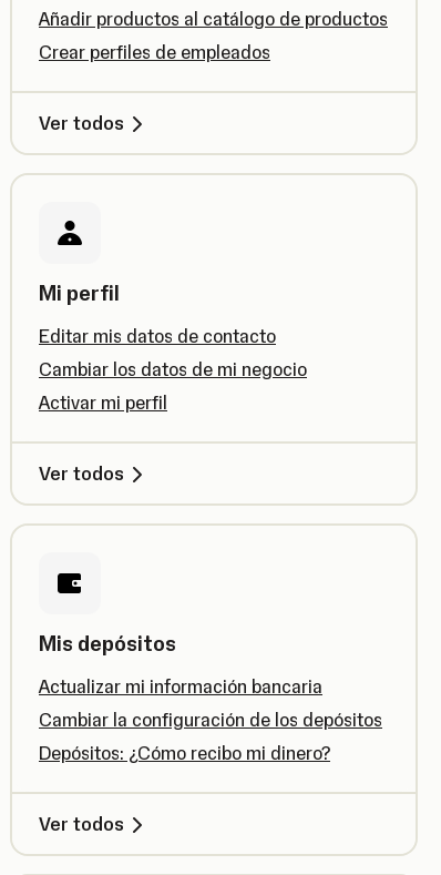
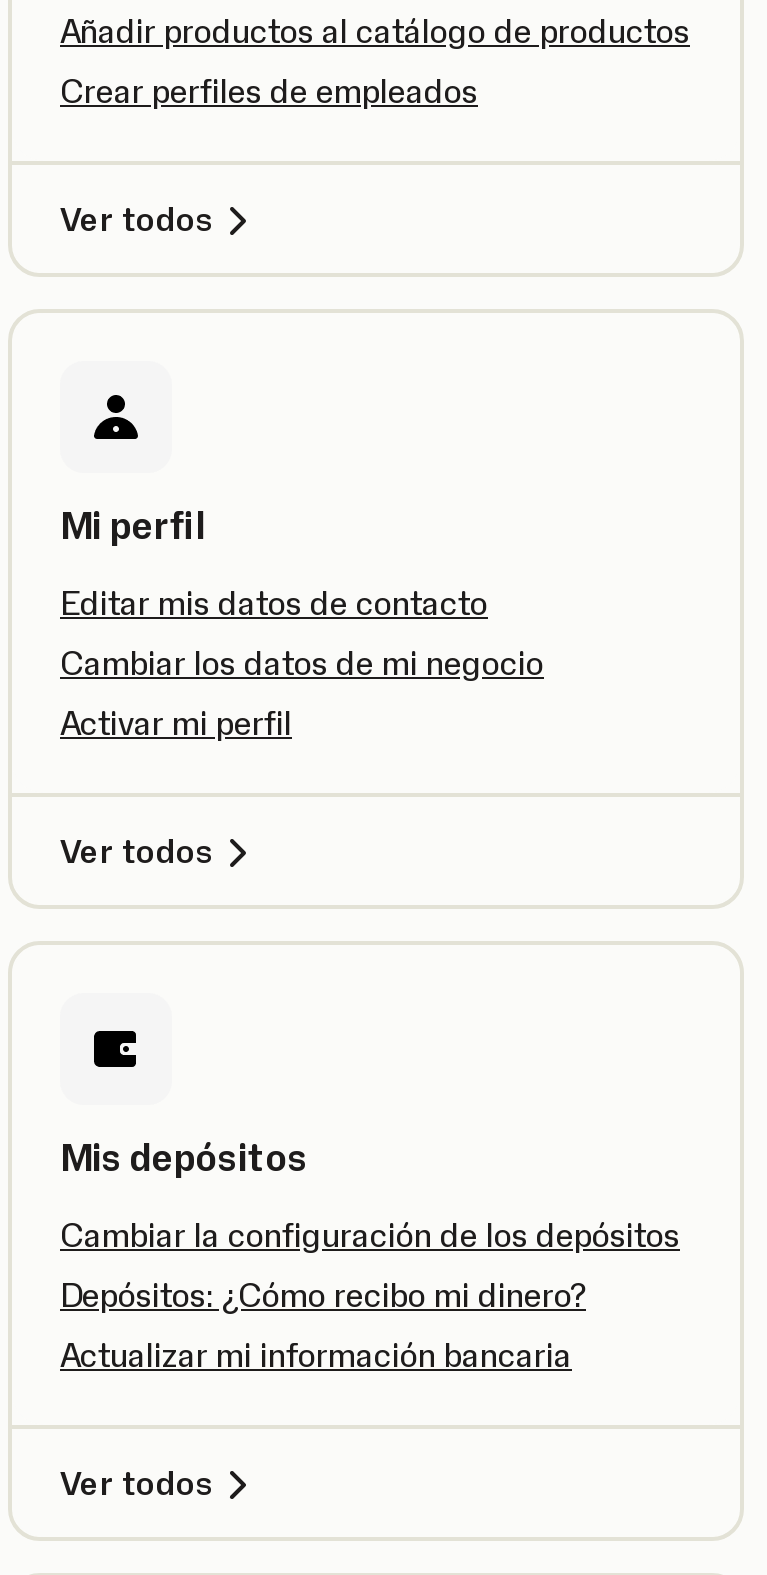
moved down: Actualizar mi información bancaria

moved up: Cambiar la configuración de los depósitos | Depósitos: ¿Cómo recibo mi dinero?
